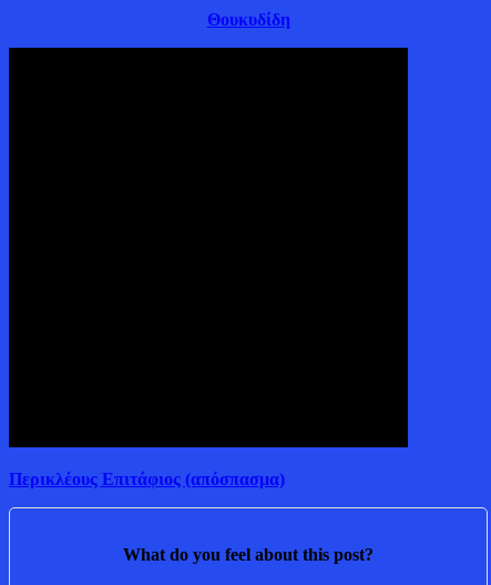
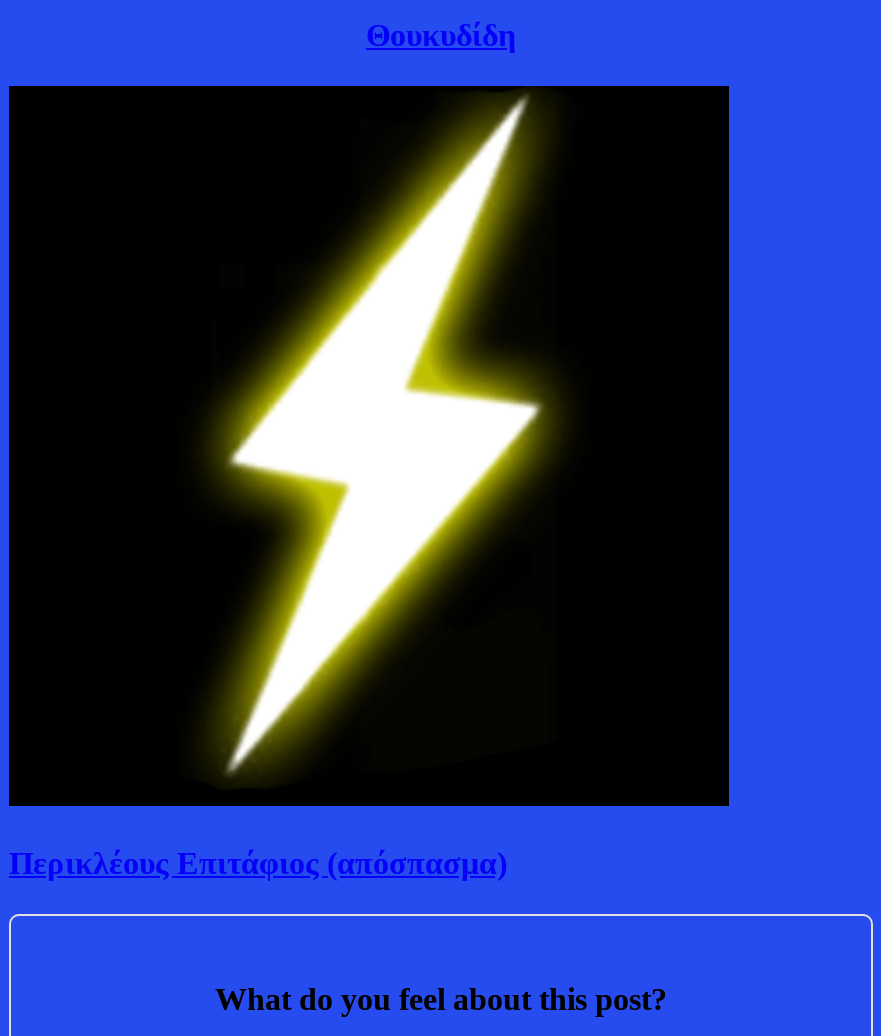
+ [image]
